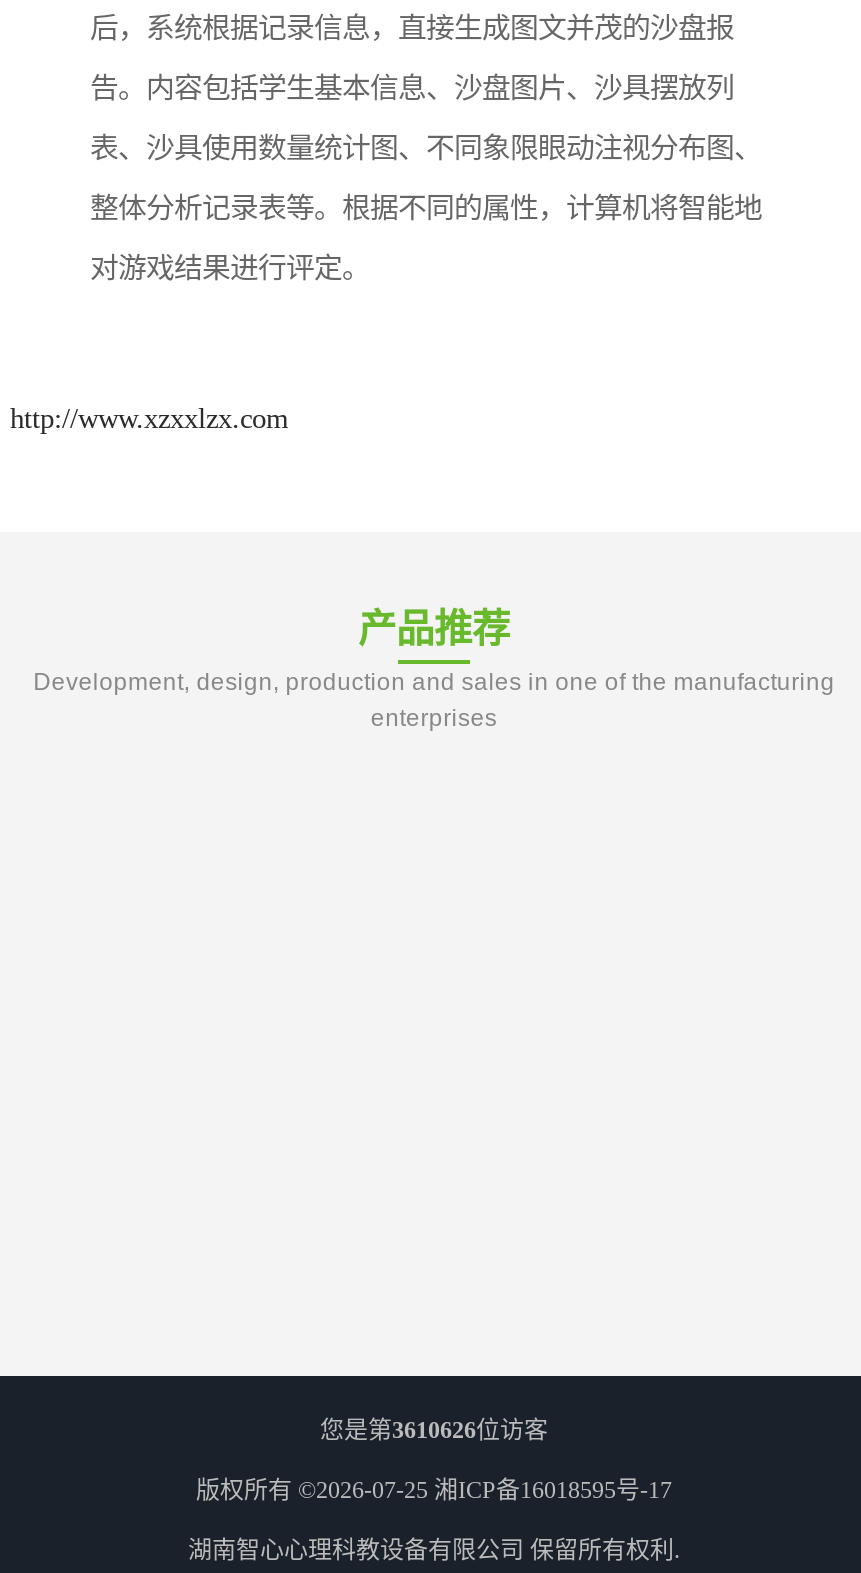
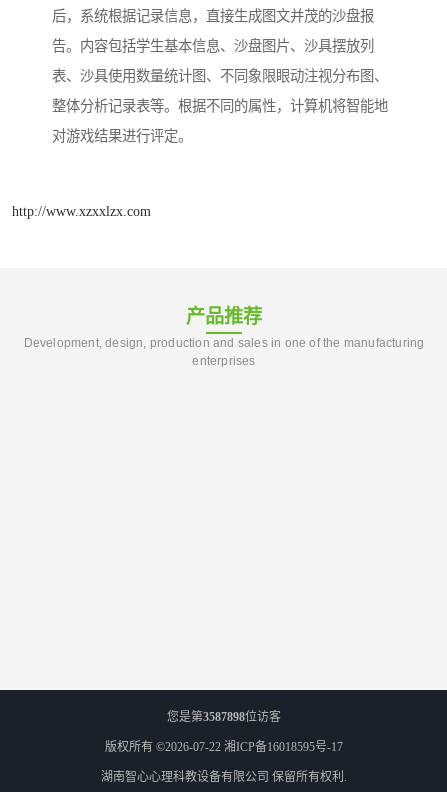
- 您是第3610626位访客
+ 您是第3587898位访客

- 版权所有 ©2026-07-25湘ICP备16018595号-17
+ 版权所有 ©2026-07-22湘ICP备16018595号-17
